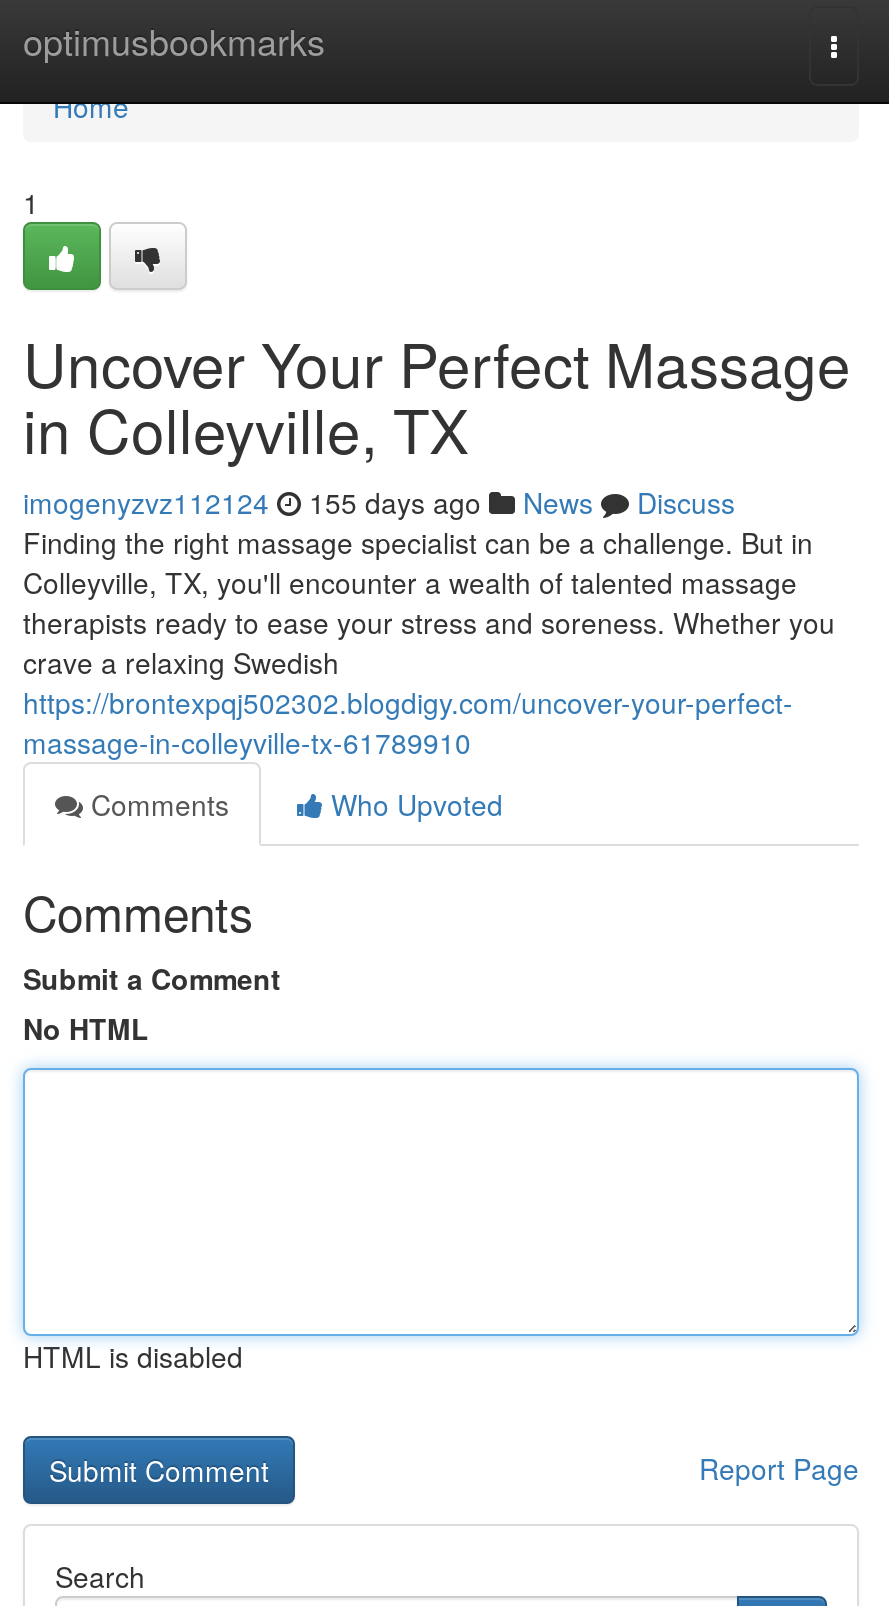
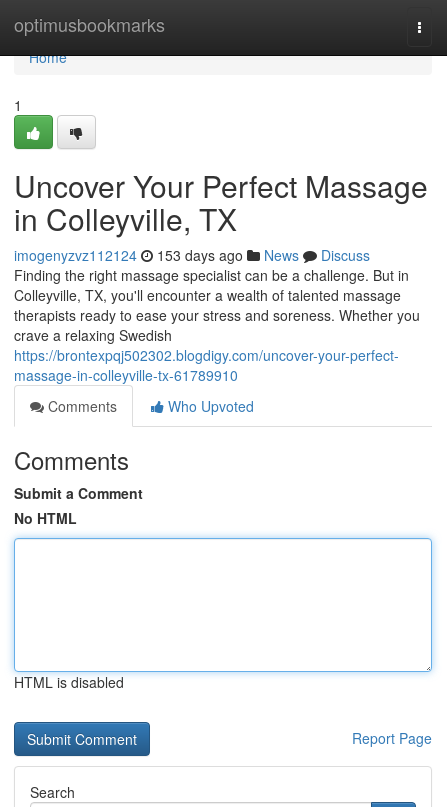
- imogenyzvz112124 155 days ago News Discuss
+ imogenyzvz112124 153 days ago News Discuss
